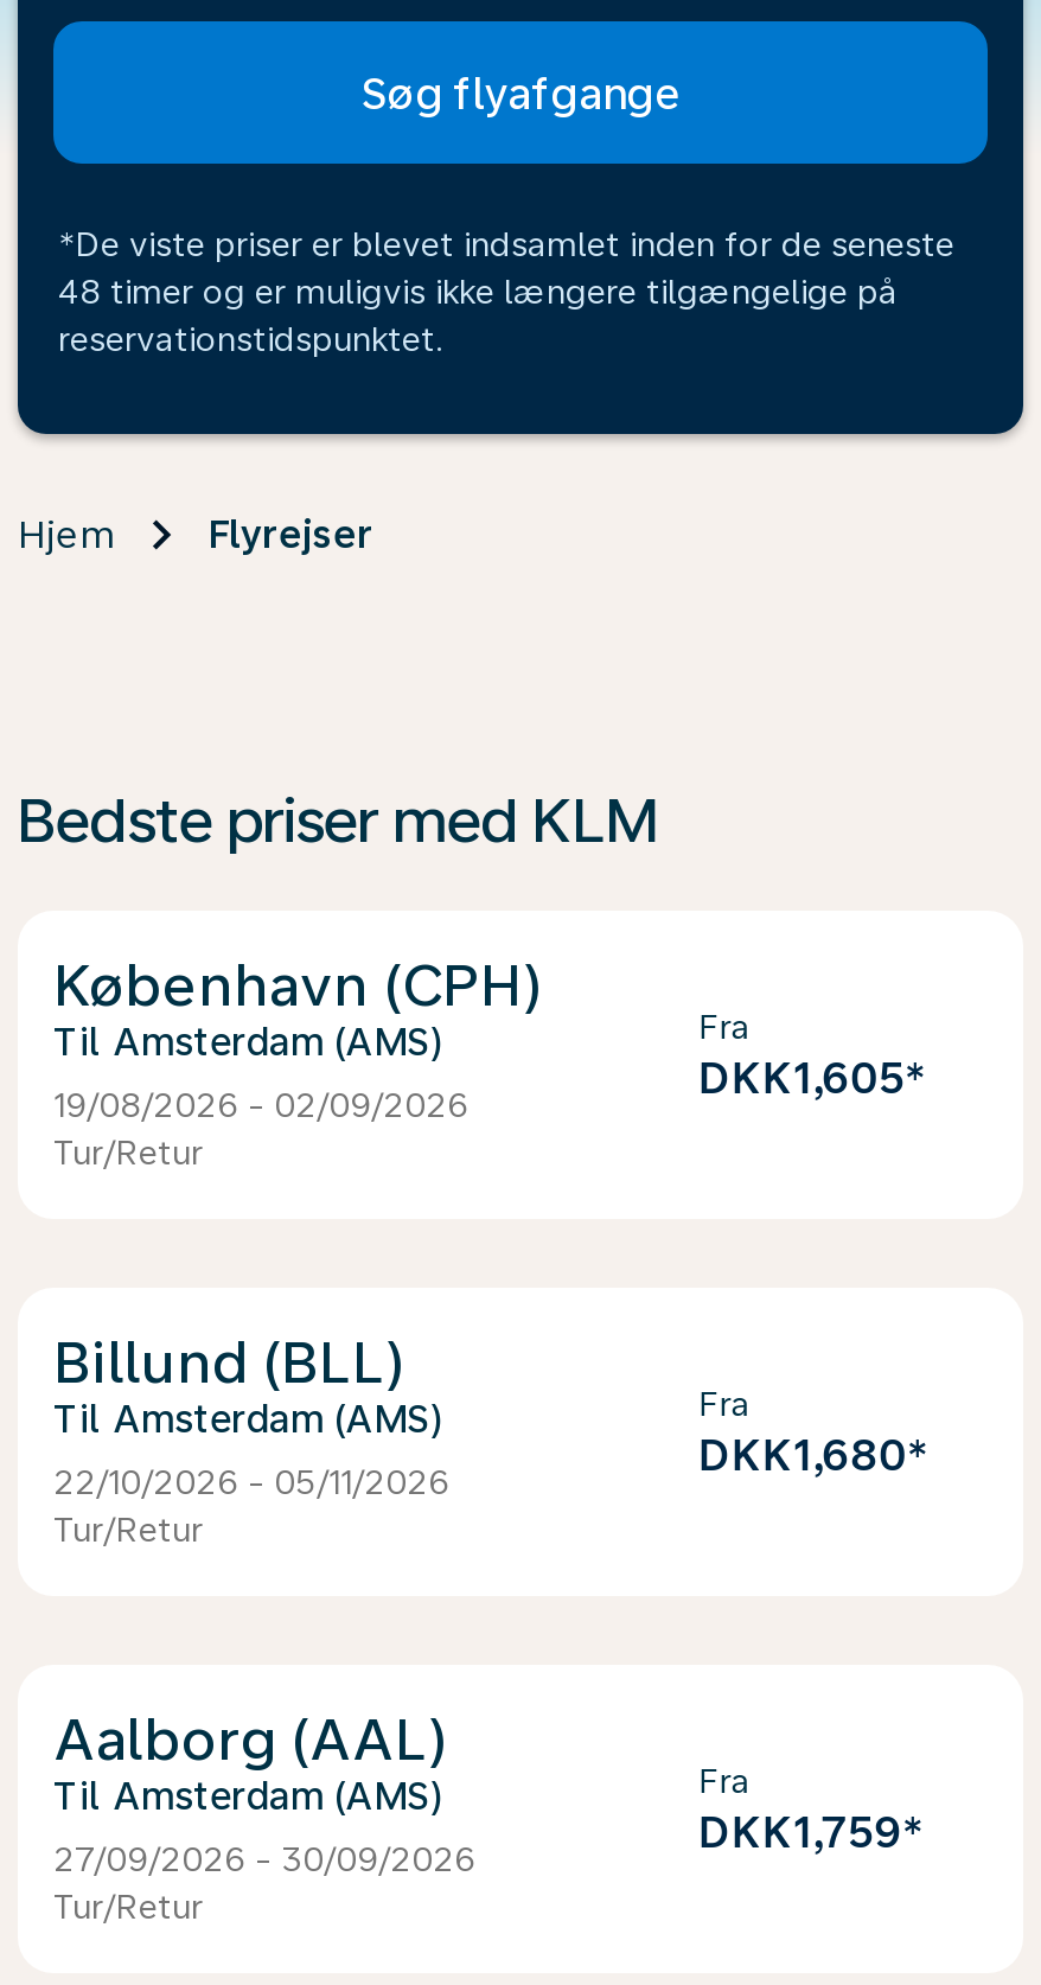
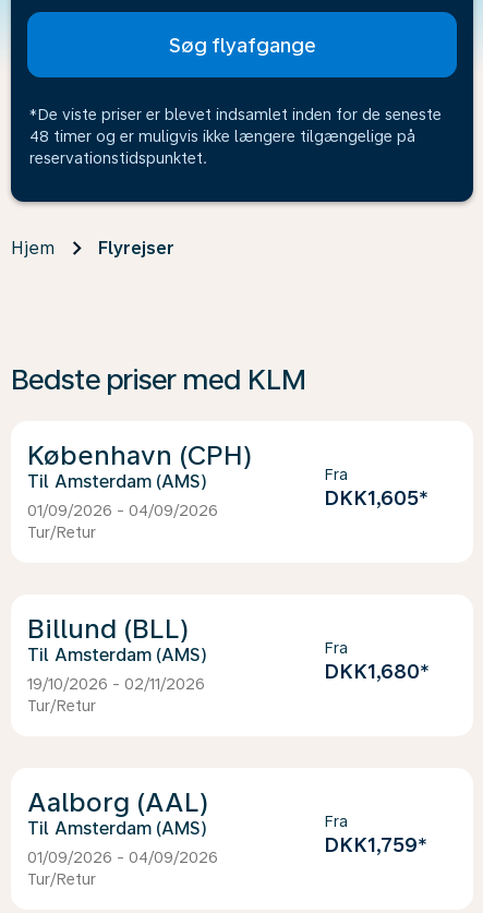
- 19/08/2026 - 02/09/2026
+ 01/09/2026 - 04/09/2026

- 22/10/2026 - 05/11/2026
+ 19/10/2026 - 02/11/2026

- 27/09/2026 - 30/09/2026
+ 01/09/2026 - 04/09/2026
